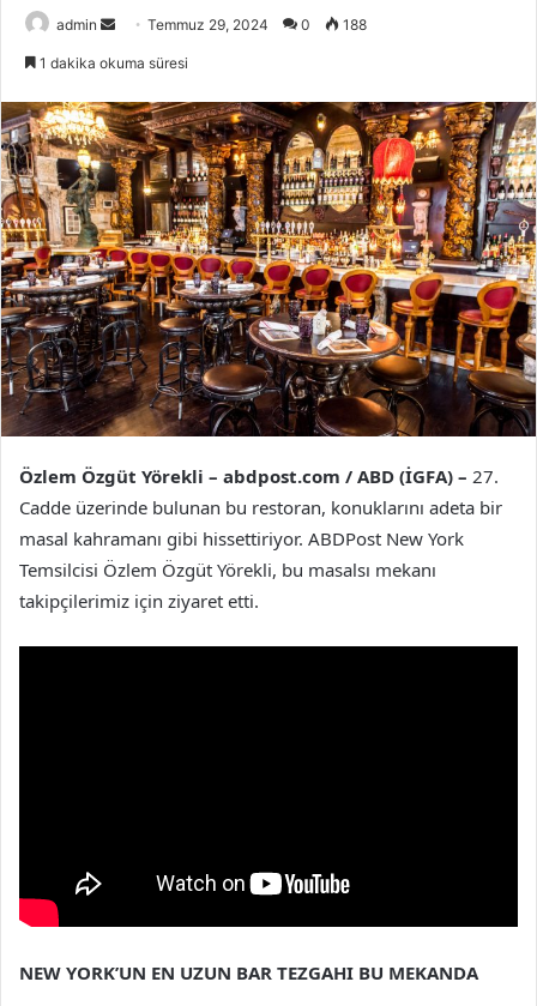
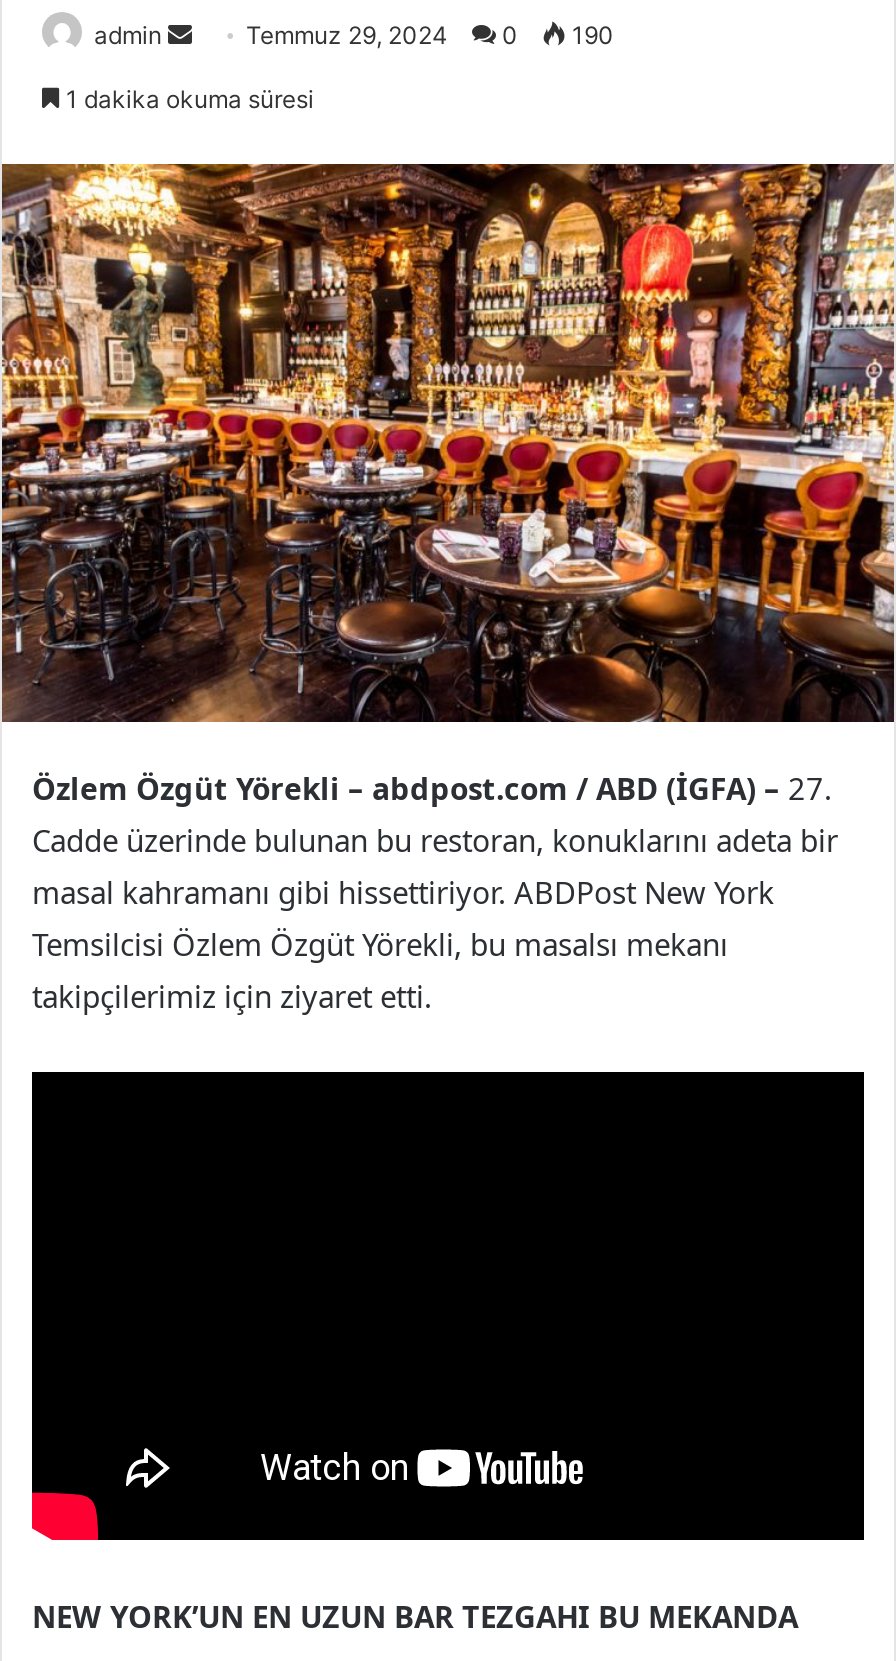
- 188
+ 190
